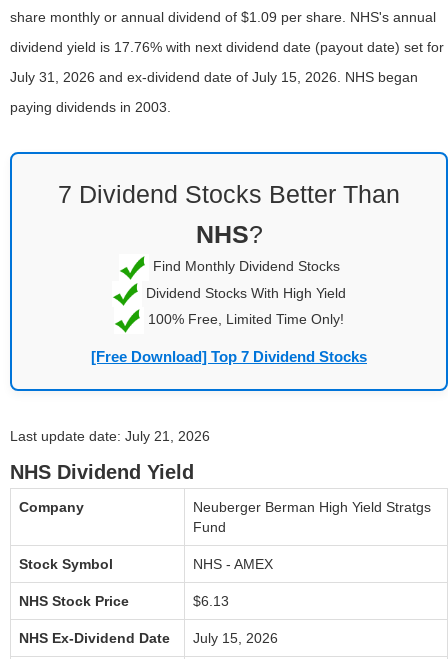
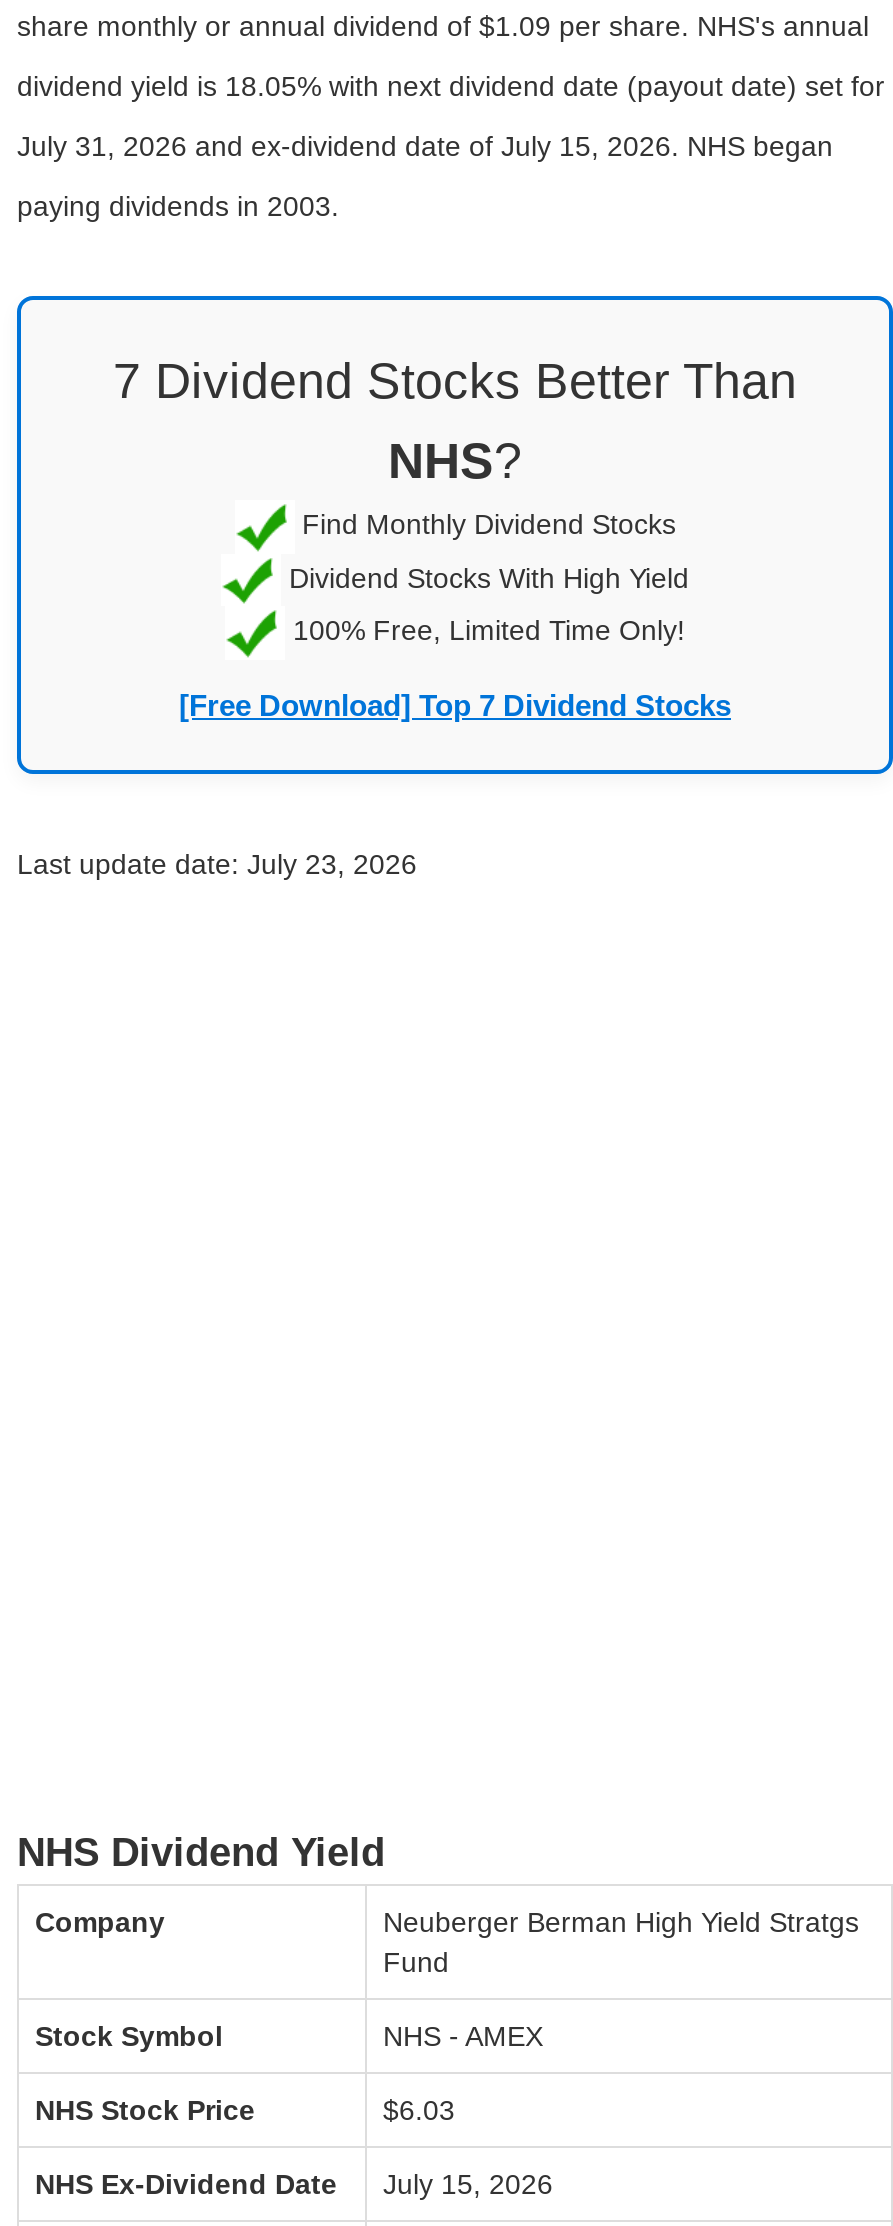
- dividend yield is 17.76% with next dividend date (payout date) set for
+ dividend yield is 18.05% with next dividend date (payout date) set for

- Last update date: July 21, 2026
+ Last update date: July 23, 2026

- $6.13
+ $6.03
